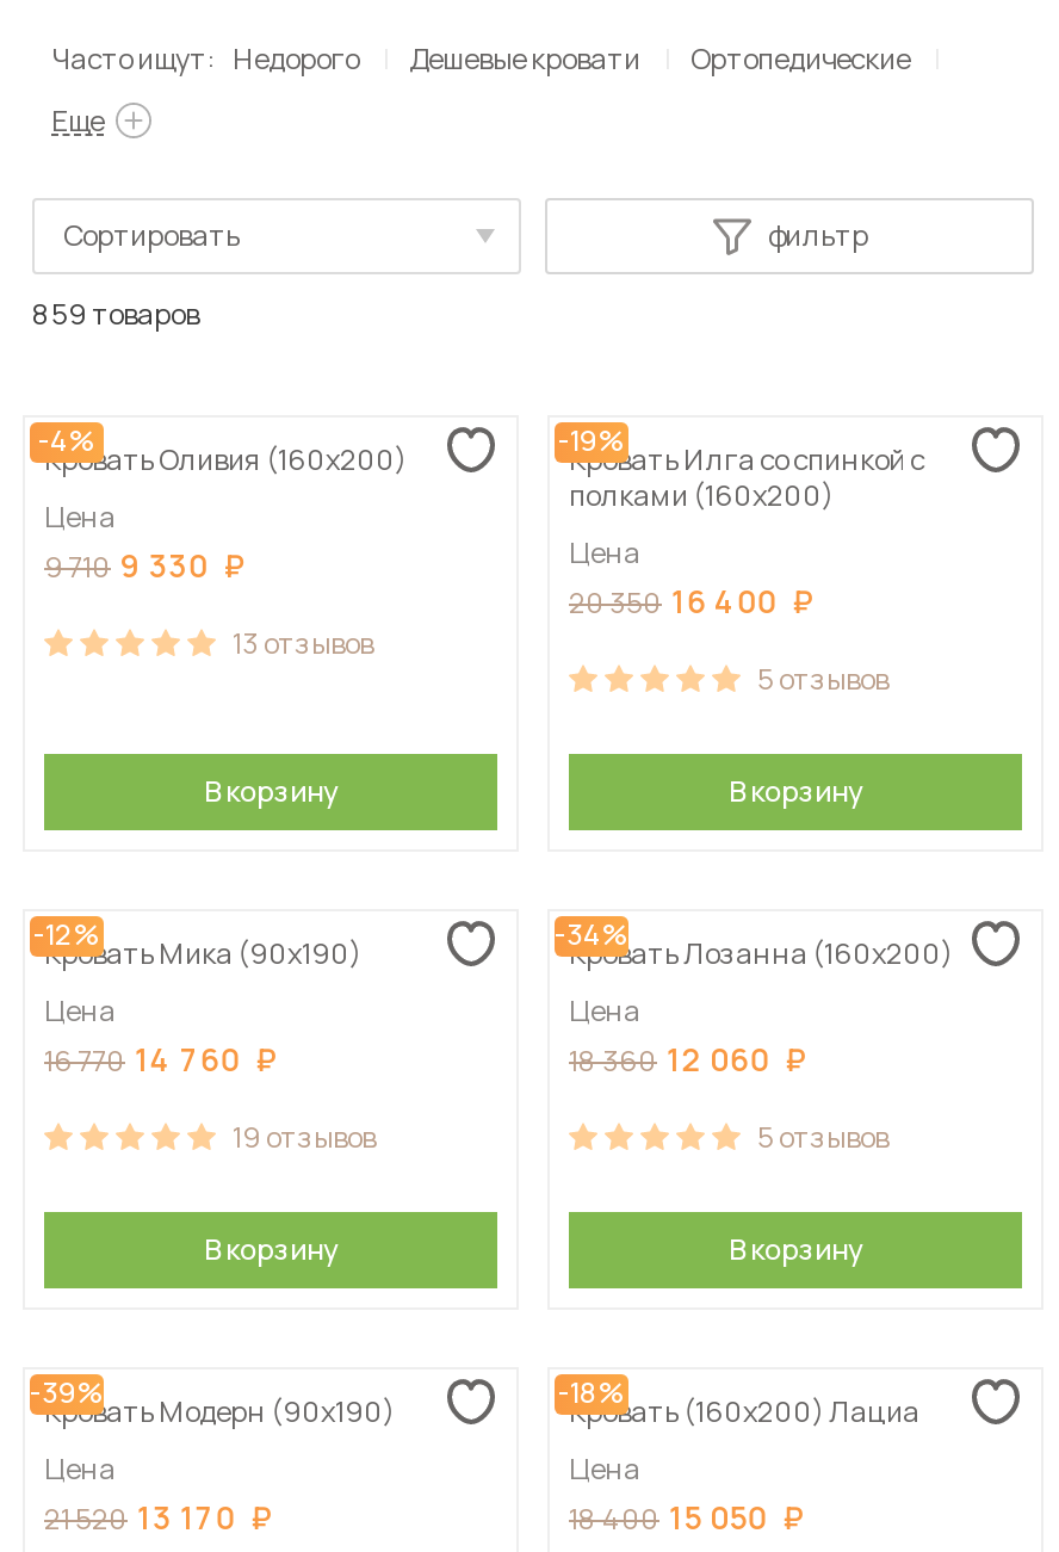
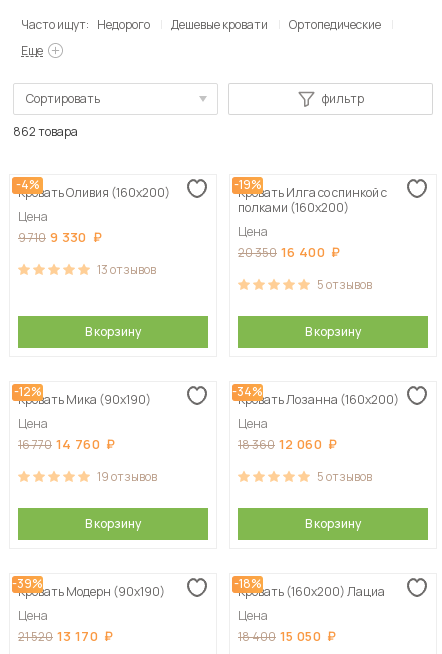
- 859 товаров
+ 862 товара
